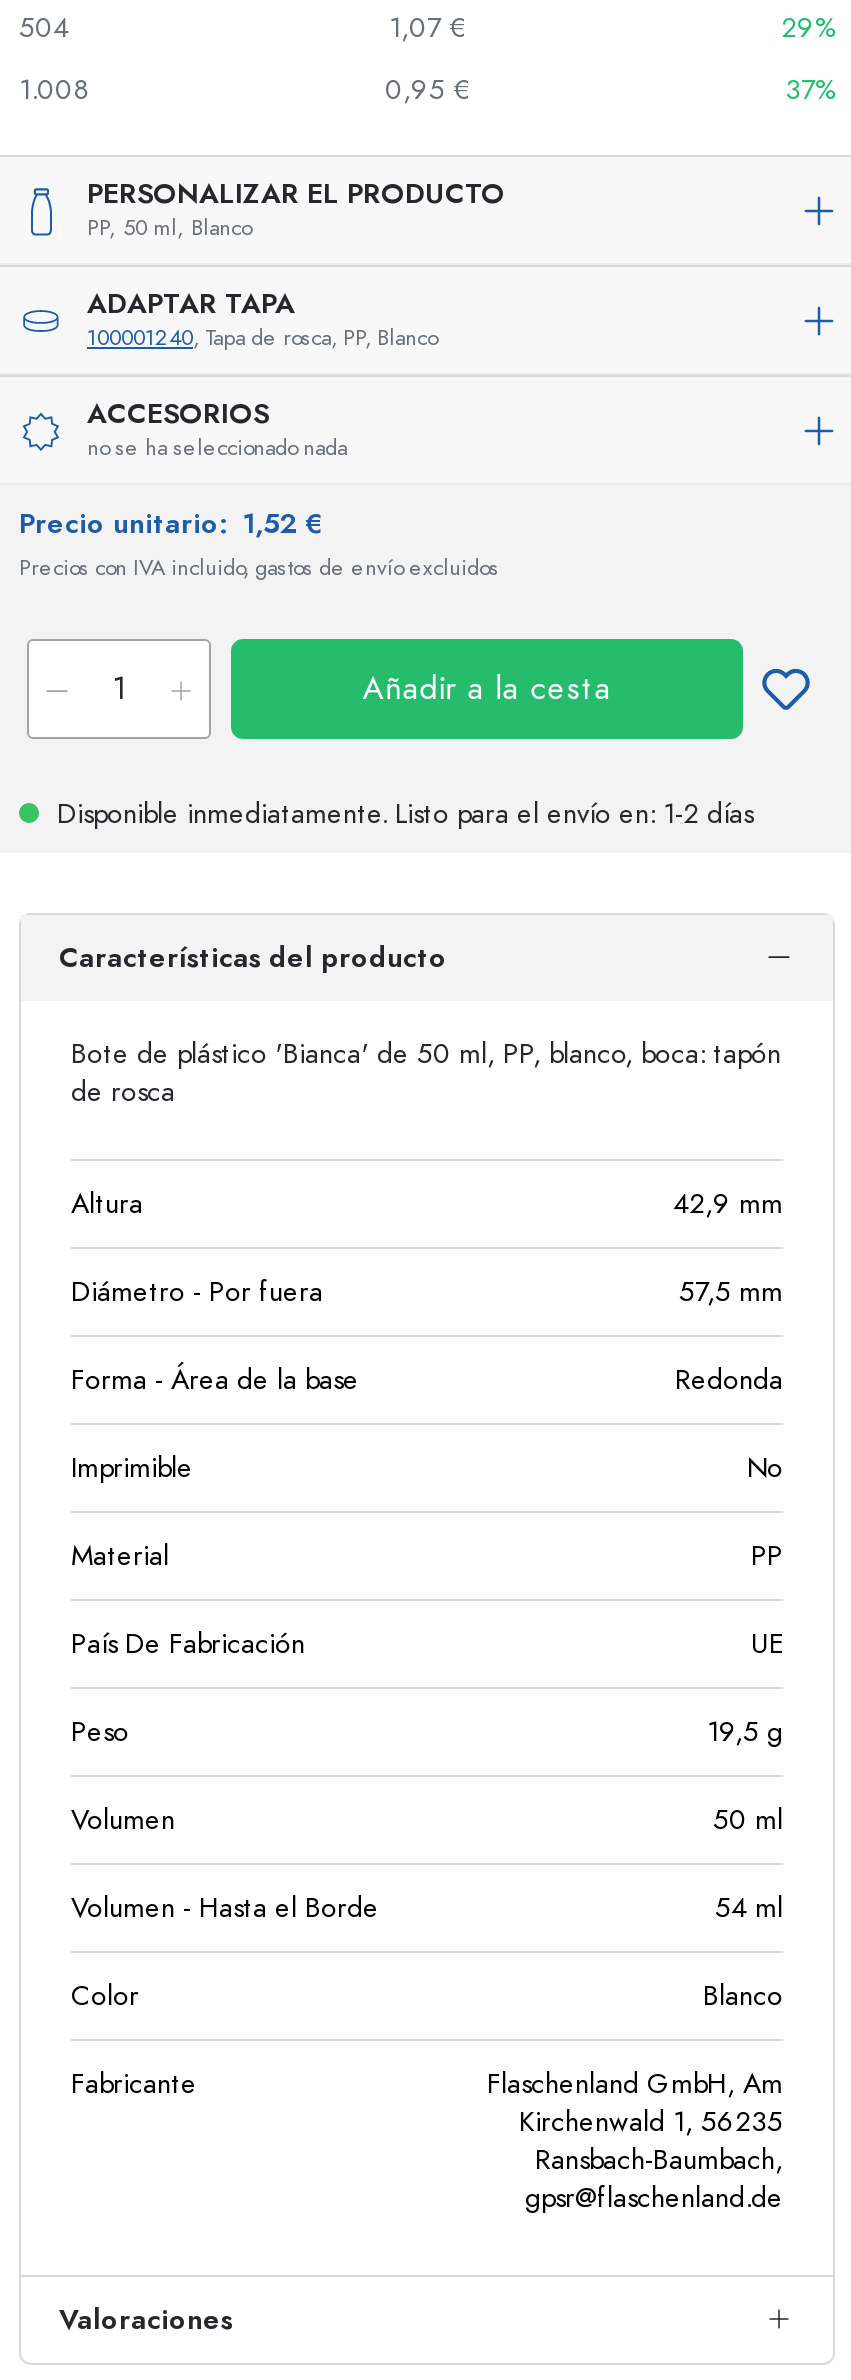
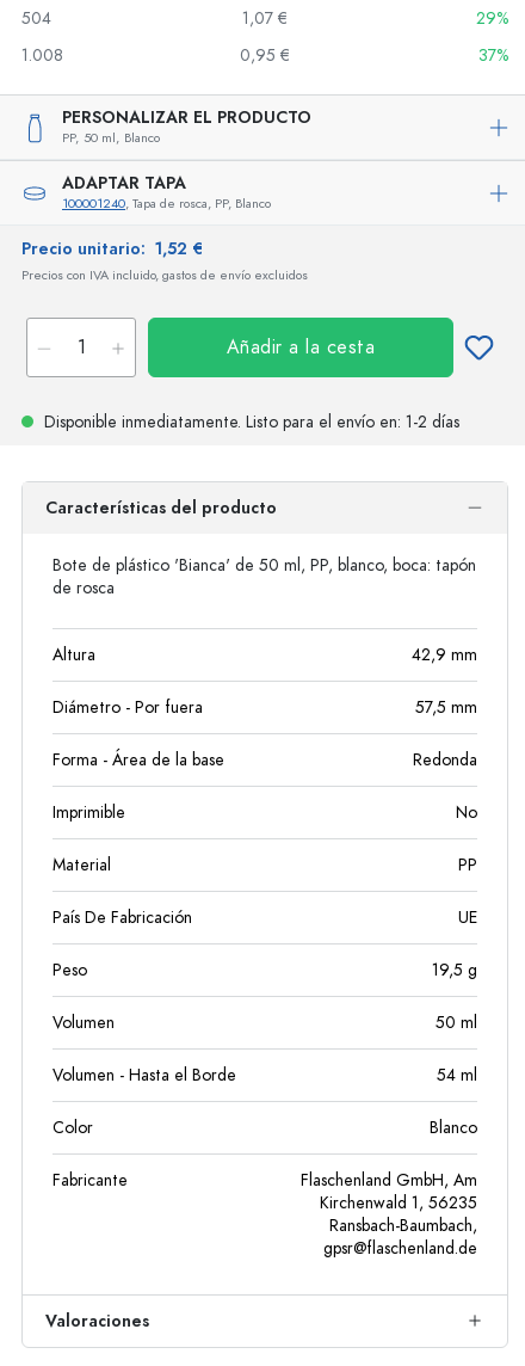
- ACCESORIOS
- no se ha seleccionado nada
